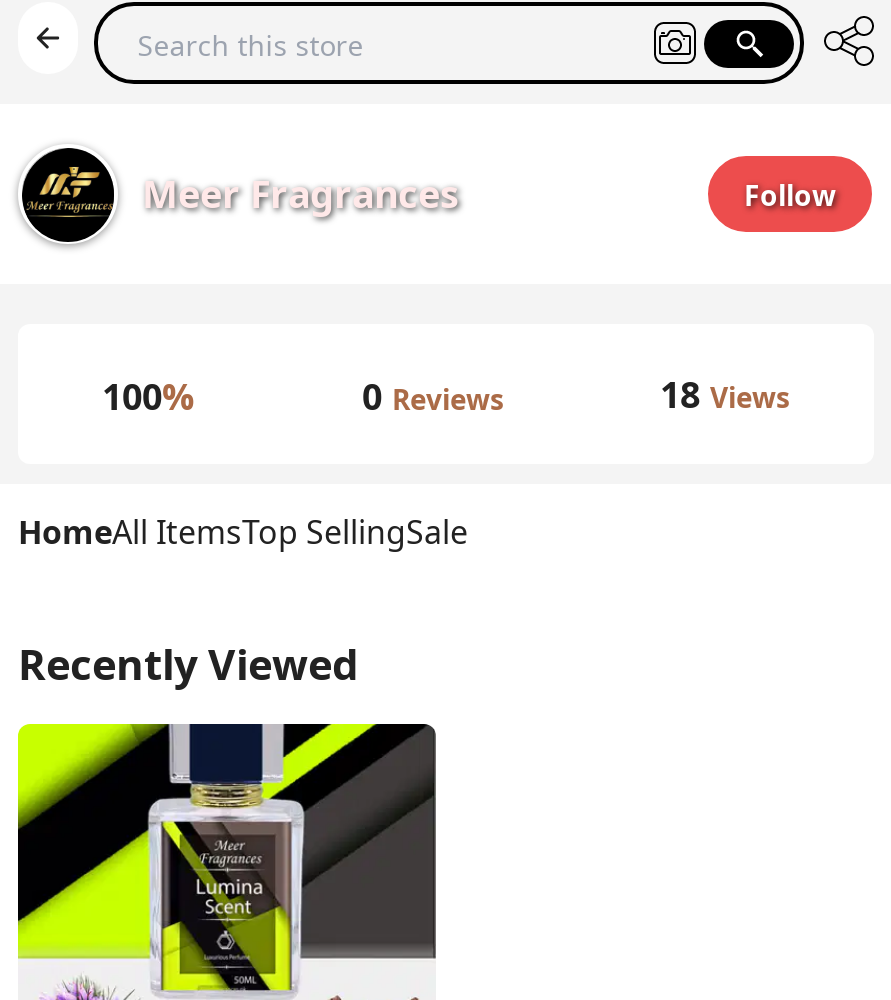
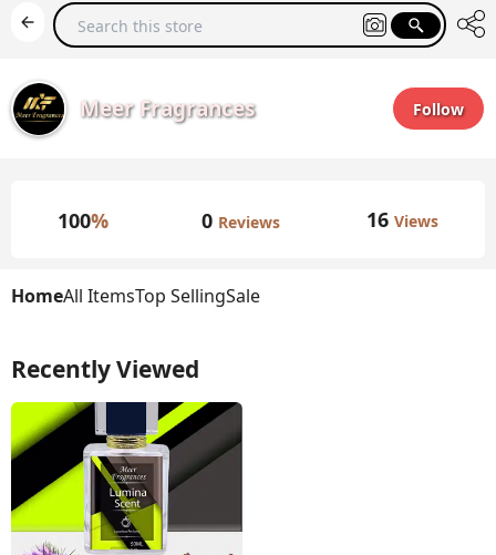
- 18 Views
+ 16 Views
